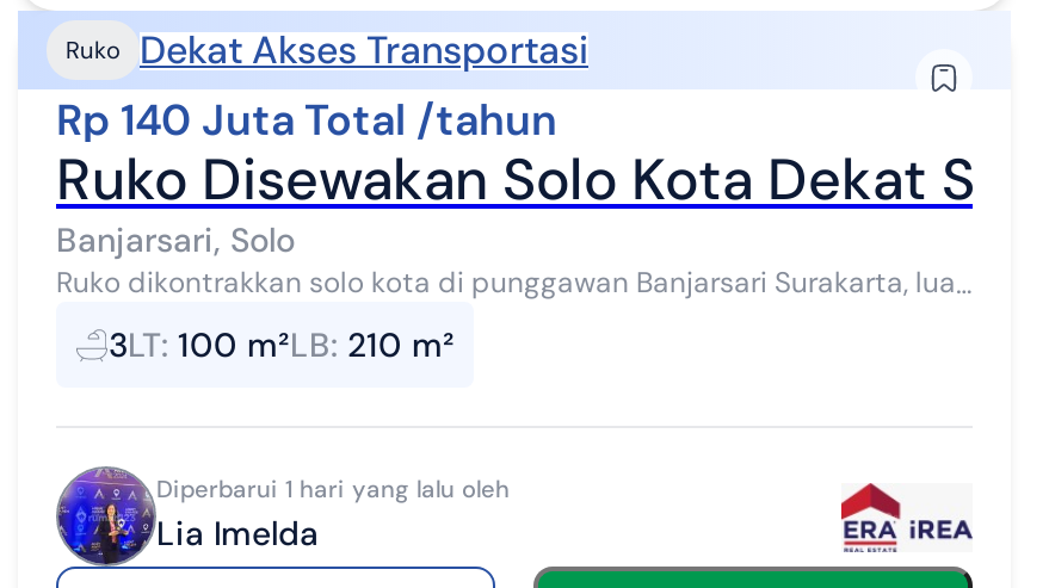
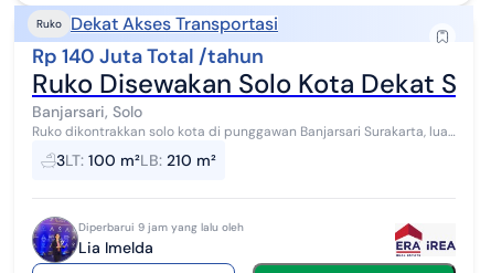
- Diperbarui 1 hari yang lalu oleh
+ Diperbarui 9 jam yang lalu oleh
